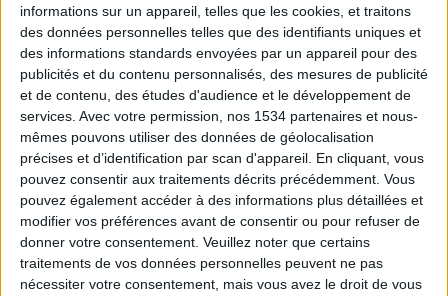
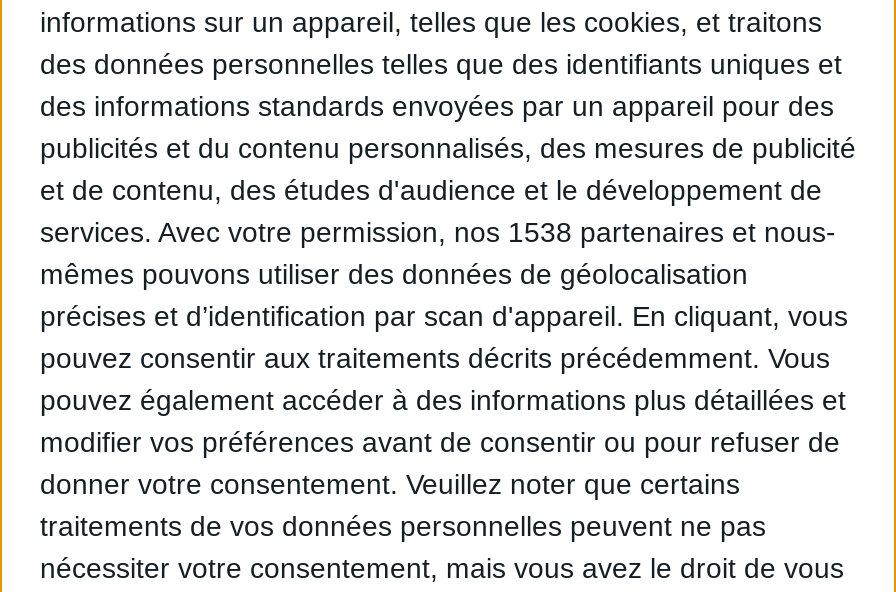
- services. Avec votre permission, nos 1534 partenaires et nous-
+ services. Avec votre permission, nos 1538 partenaires et nous-
